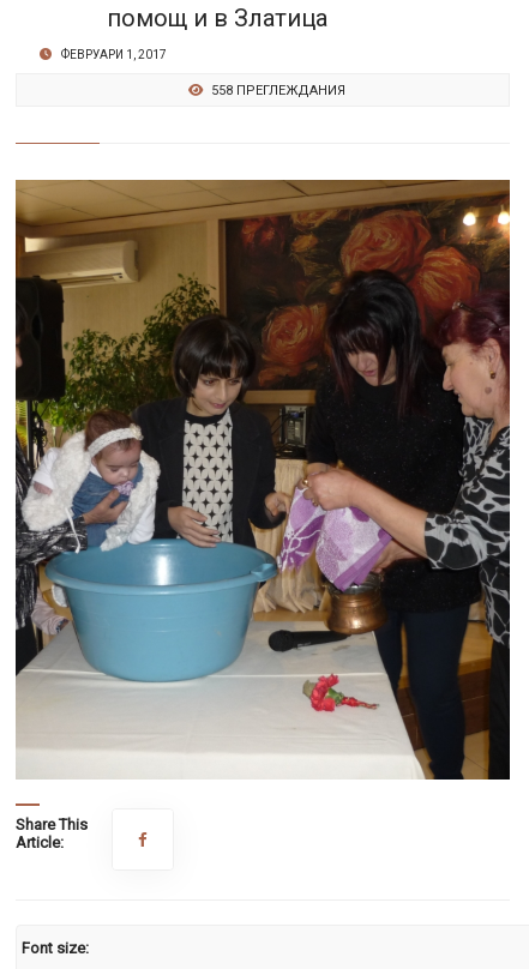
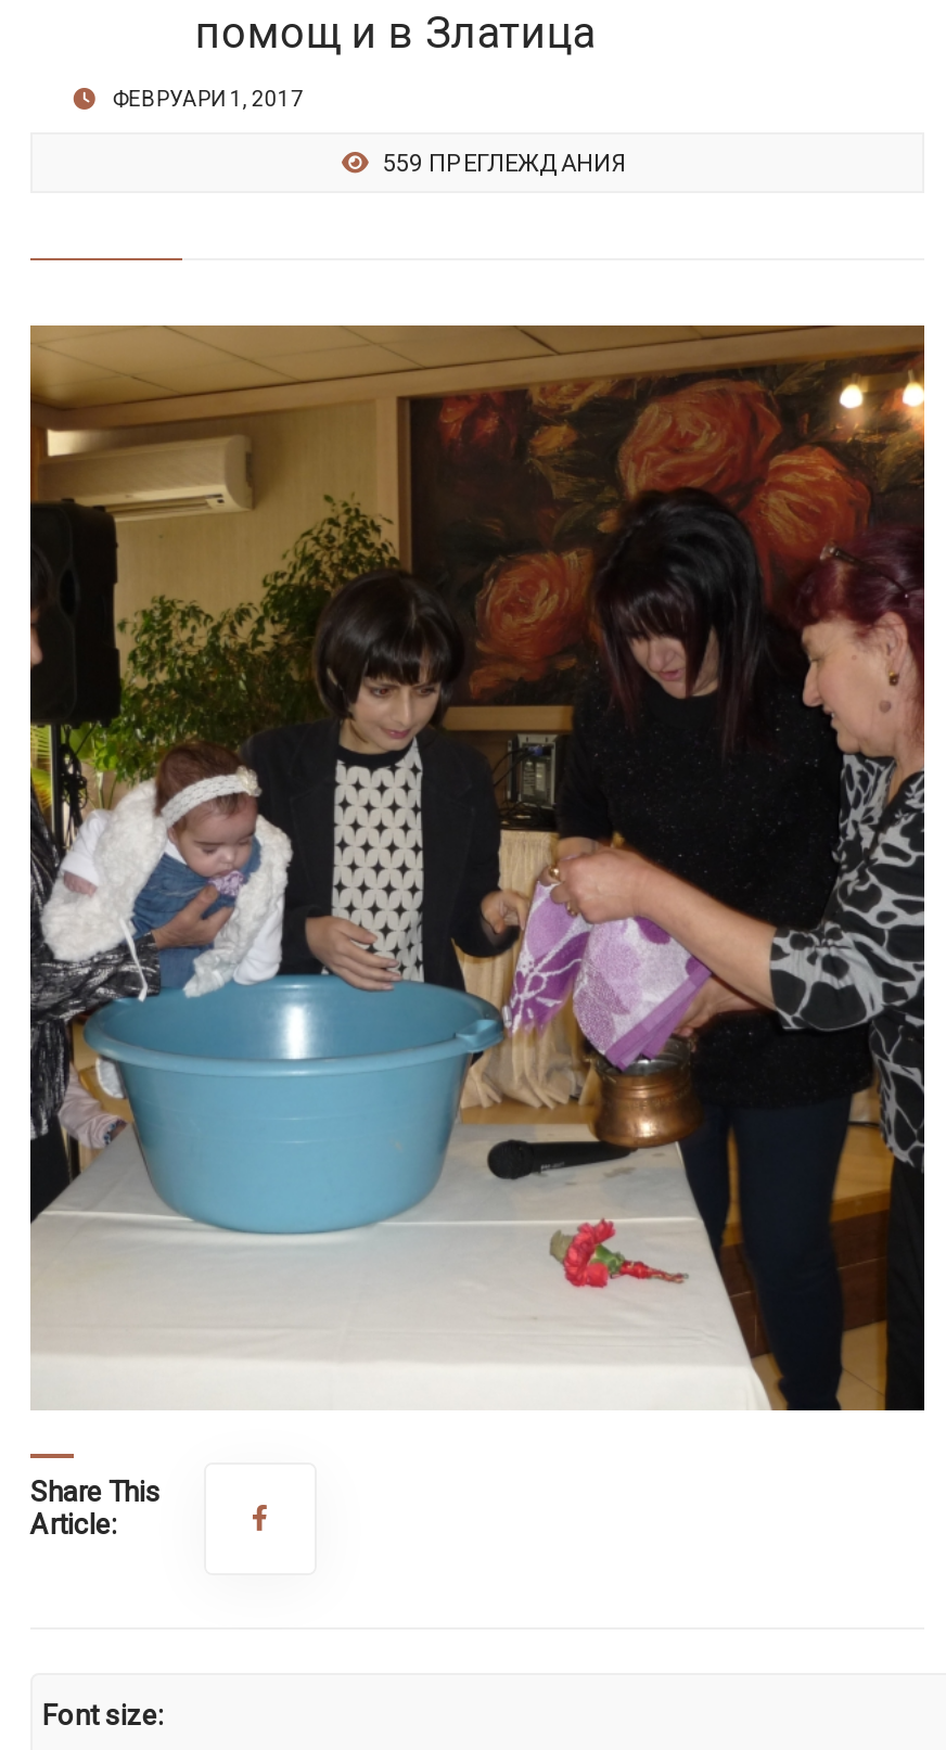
- 558 ПРЕГЛЕЖДАНИЯ
+ 559 ПРЕГЛЕЖДАНИЯ
